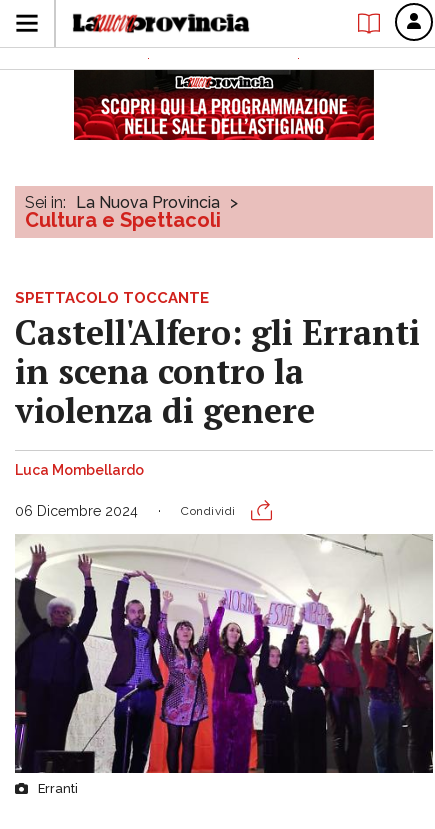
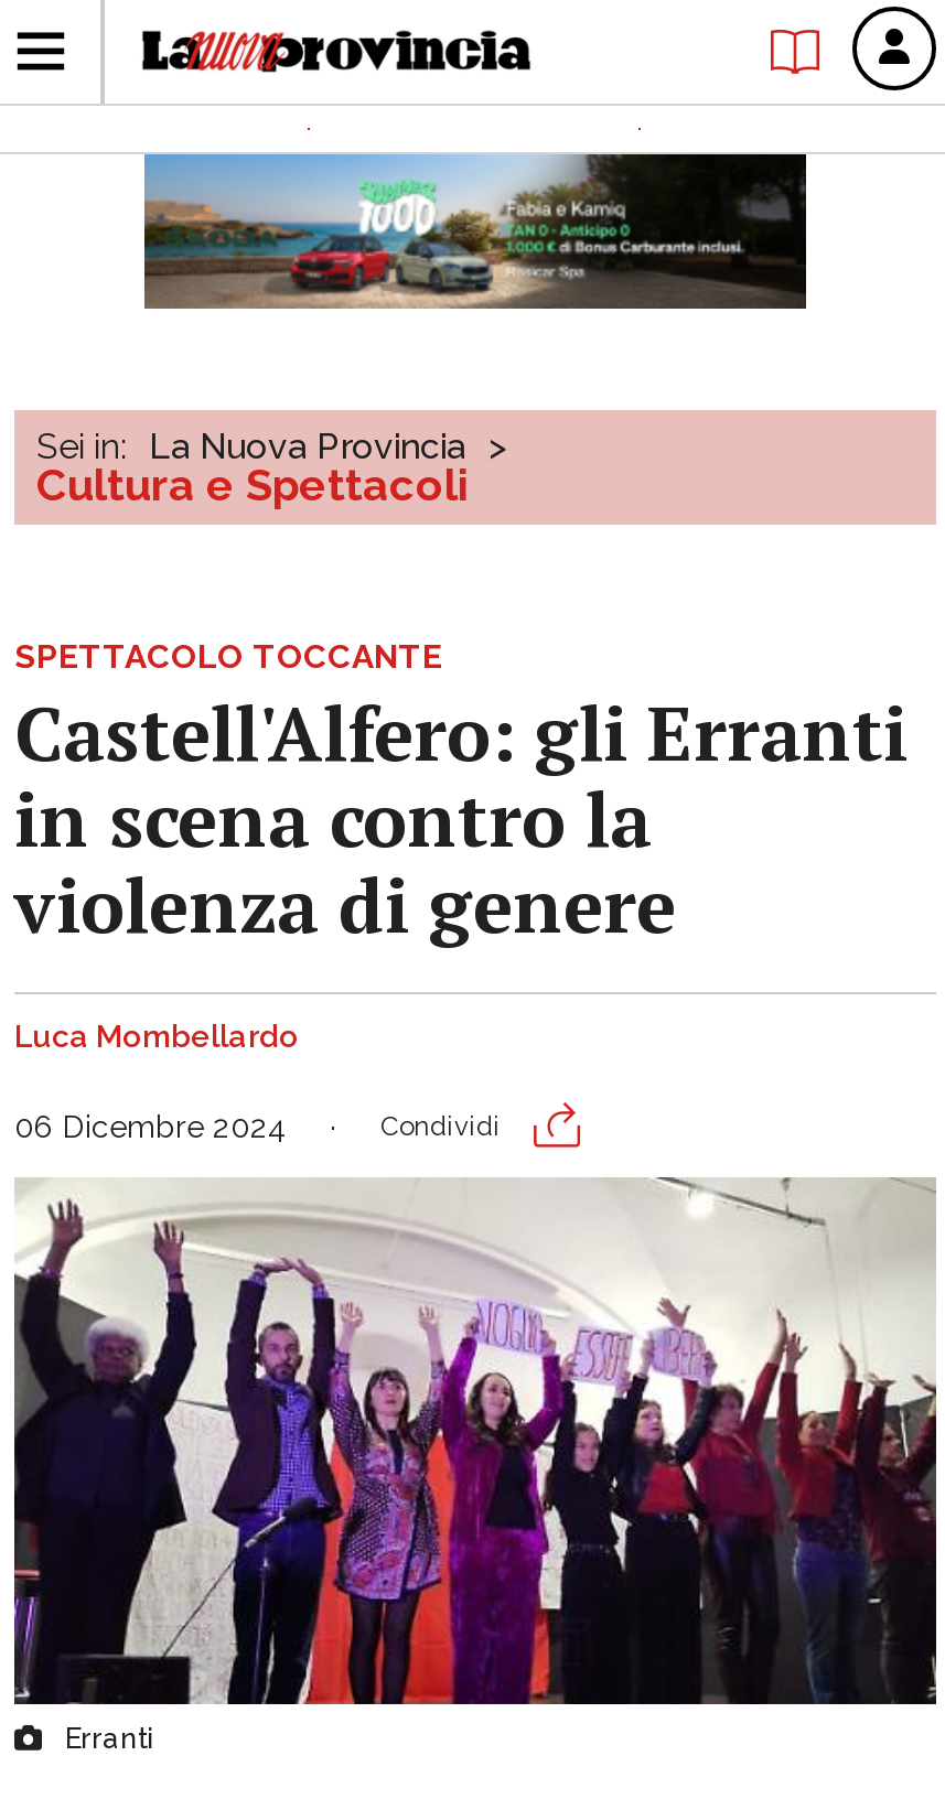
- [image]
+ [image]
